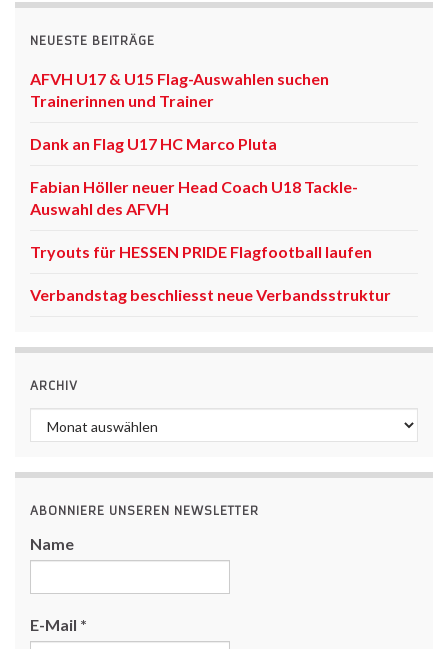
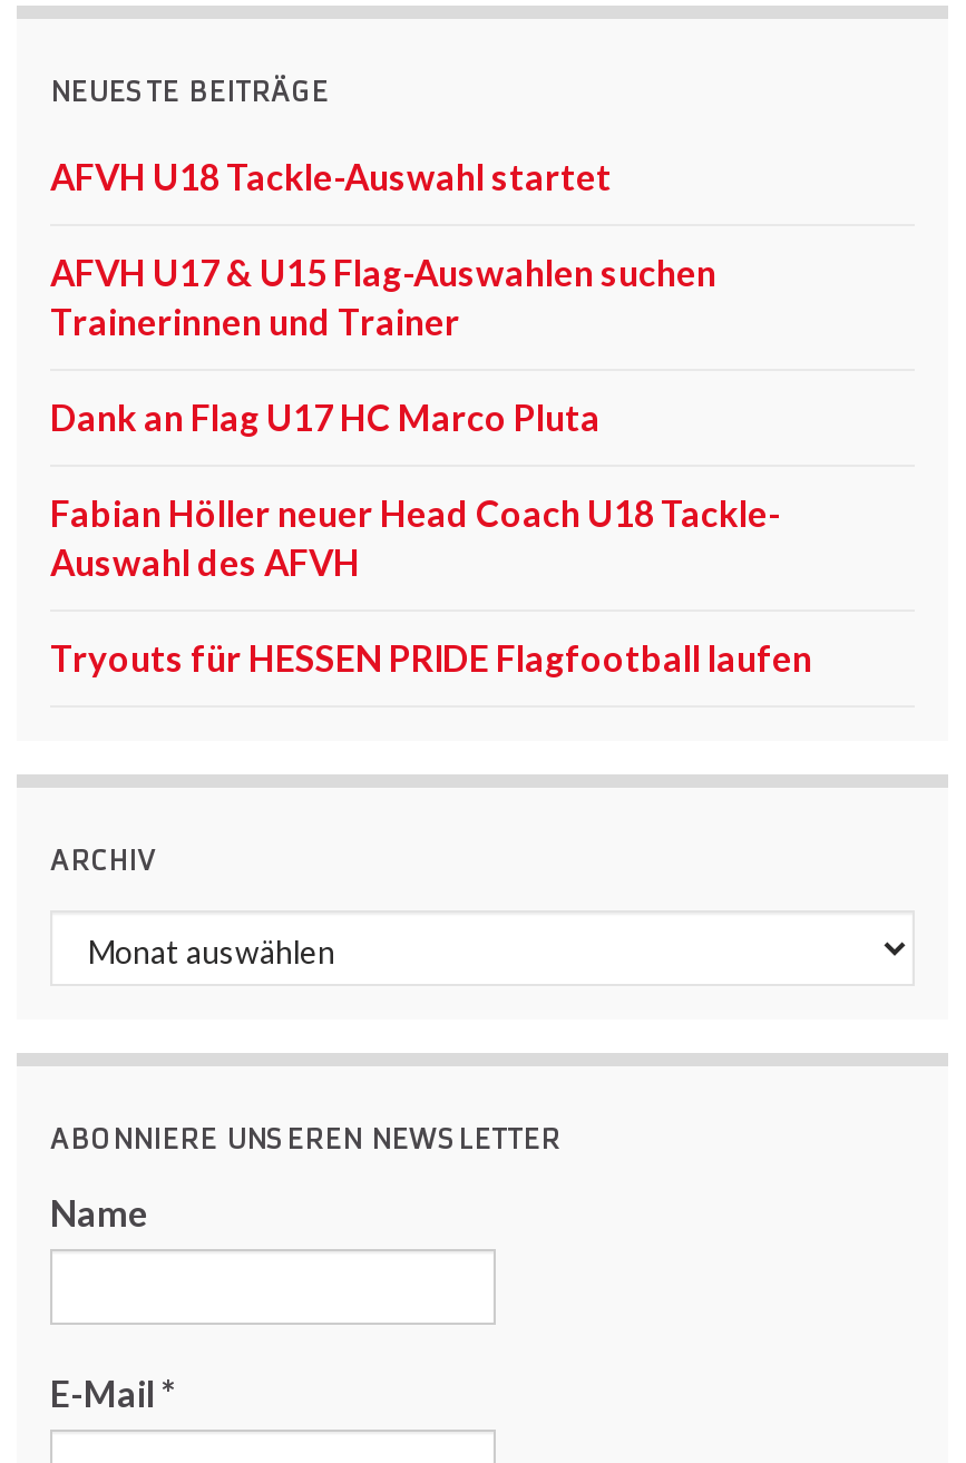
+ AFVH U18 Tackle-Auswahl startet

moved down: AFVH U17 & U15 Flag-Auswahlen suchen | Trainerinnen und Trainer | Dank an Flag U17 HC Marco Pluta | Fabian Höller neuer Head Coach U18 Tackle- | Auswahl des AFVH | Tryouts für HESSEN PRIDE Flagfootball laufen

- Verbandstag beschliesst neue Verbandsstruktur
